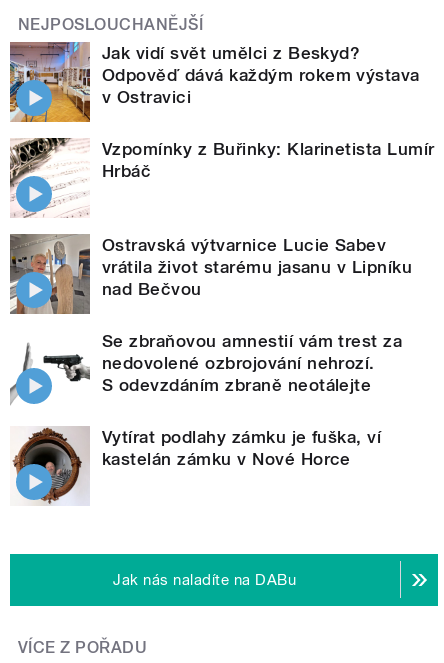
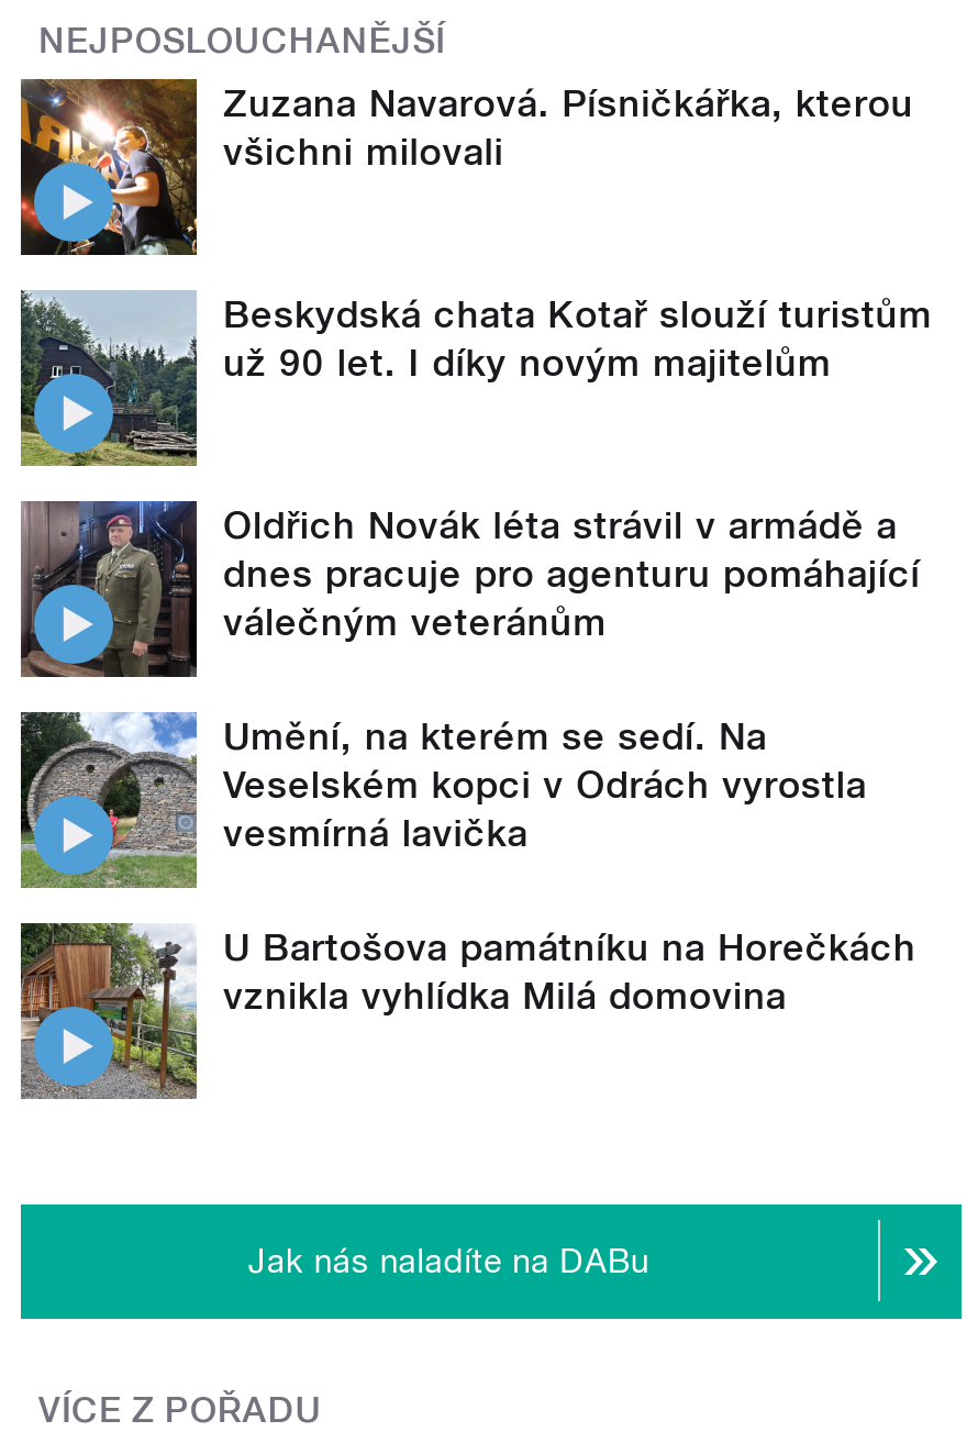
- [image]
- Jak vidí svět umělci z Beskyd?
- Odpověď dává každým rokem výstava
- v Ostravici
+ [image]
+ Zuzana Navarová. Písničkářka, kterou
+ všichni milovali

- [image]
- Vzpomínky z Buřinky: Klarinetista Lumír
- Hrbáč
+ [image]
+ Beskydská chata Kotař slouží turistům
+ už 90 let. I díky novým majitelům

- [image]
- Ostravská výtvarnice Lucie Sabev
- vrátila život starému jasanu v Lipníku
- nad Bečvou
+ [image]
+ Oldřich Novák léta strávil v armádě a
+ dnes pracuje pro agenturu pomáhající
+ válečným veteránům

- [image]
- Se zbraňovou amnestií vám trest za
- nedovolené ozbrojování nehrozí.
- S odevzdáním zbraně neotálejte
+ [image]
+ Umění, na kterém se sedí. Na
+ Veselském kopci v Odrách vyrostla
+ vesmírná lavička

- [image]
- Vytírat podlahy zámku je fuška, ví
- kastelán zámku v Nové Horce
+ [image]
+ U Bartošova památníku na Horečkách
+ vznikla vyhlídka Milá domovina
